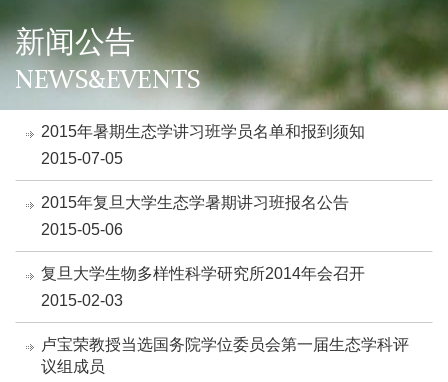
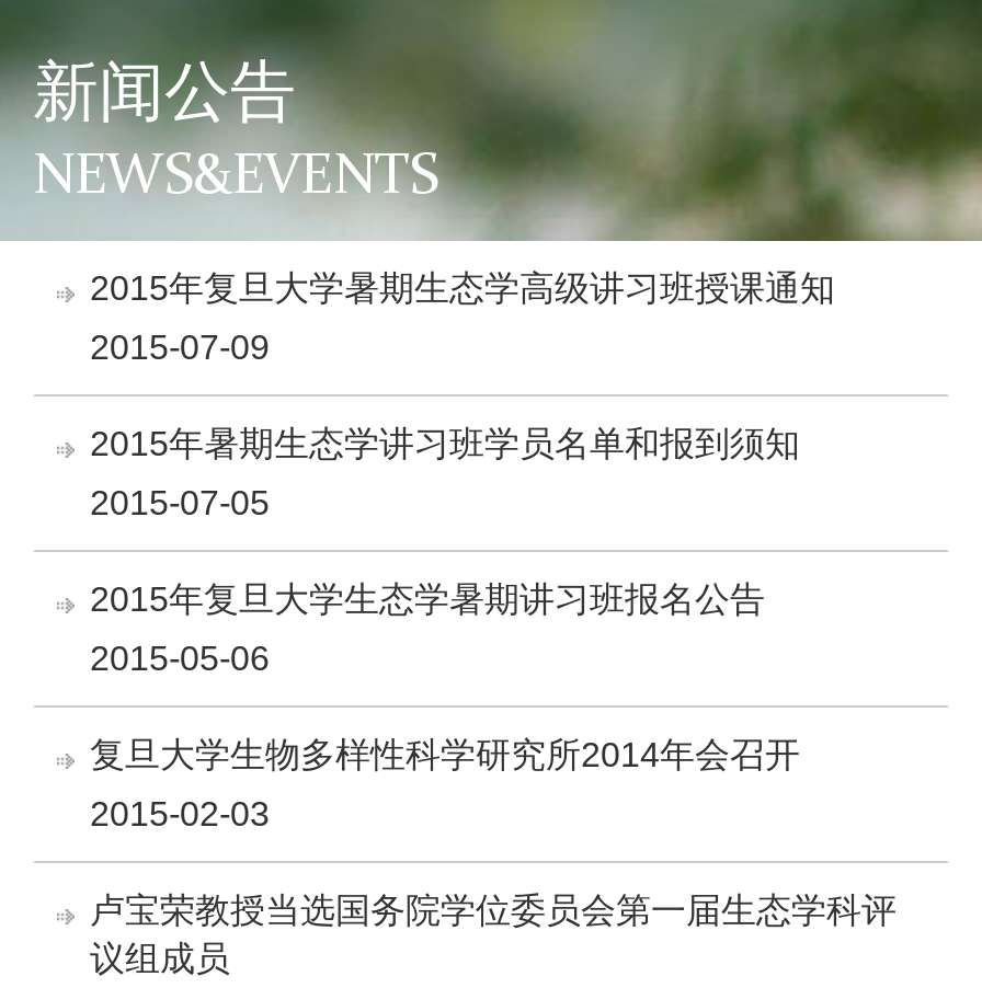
+ 2015年复旦大学暑期生态学高级讲习班授课通知
+ 2015-07-09
